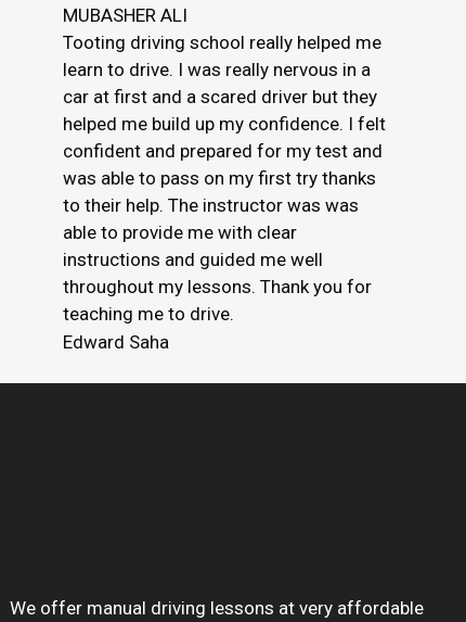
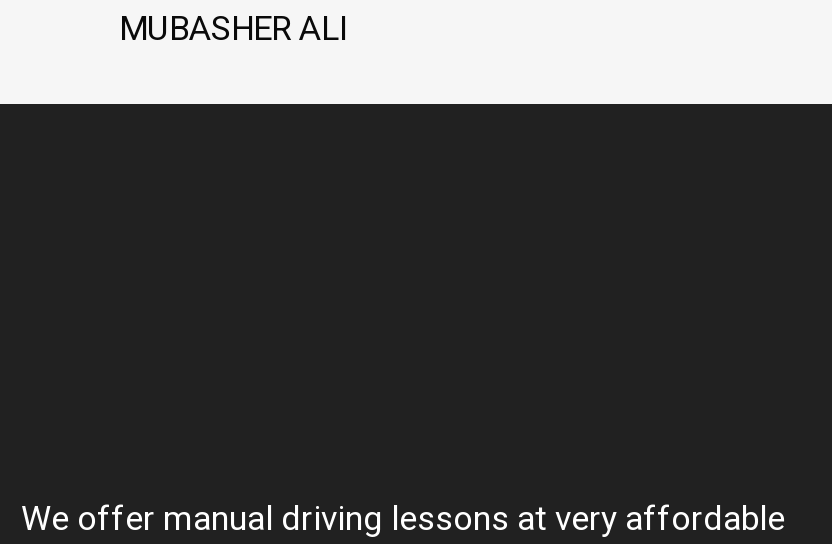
- Tooting driving school really helped me
- learn to drive. I was really nervous in a
- car at first and a scared driver but they
- helped me build up my confidence. I felt
- confident and prepared for my test and
- was able to pass on my first try thanks
- to their help. The instructor was was
- able to provide me with clear
- instructions and guided me well
- throughout my lessons. Thank you for
- teaching me to drive.
- Edward Saha
